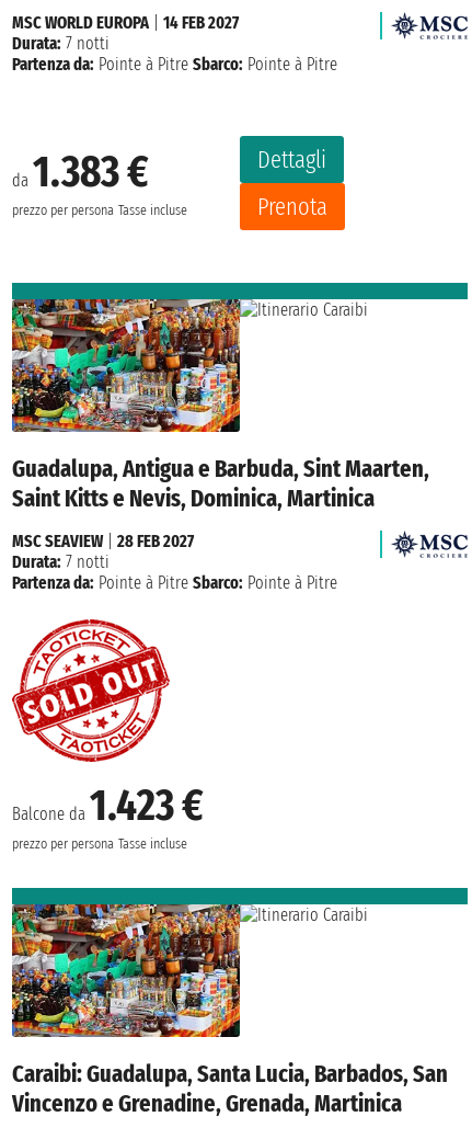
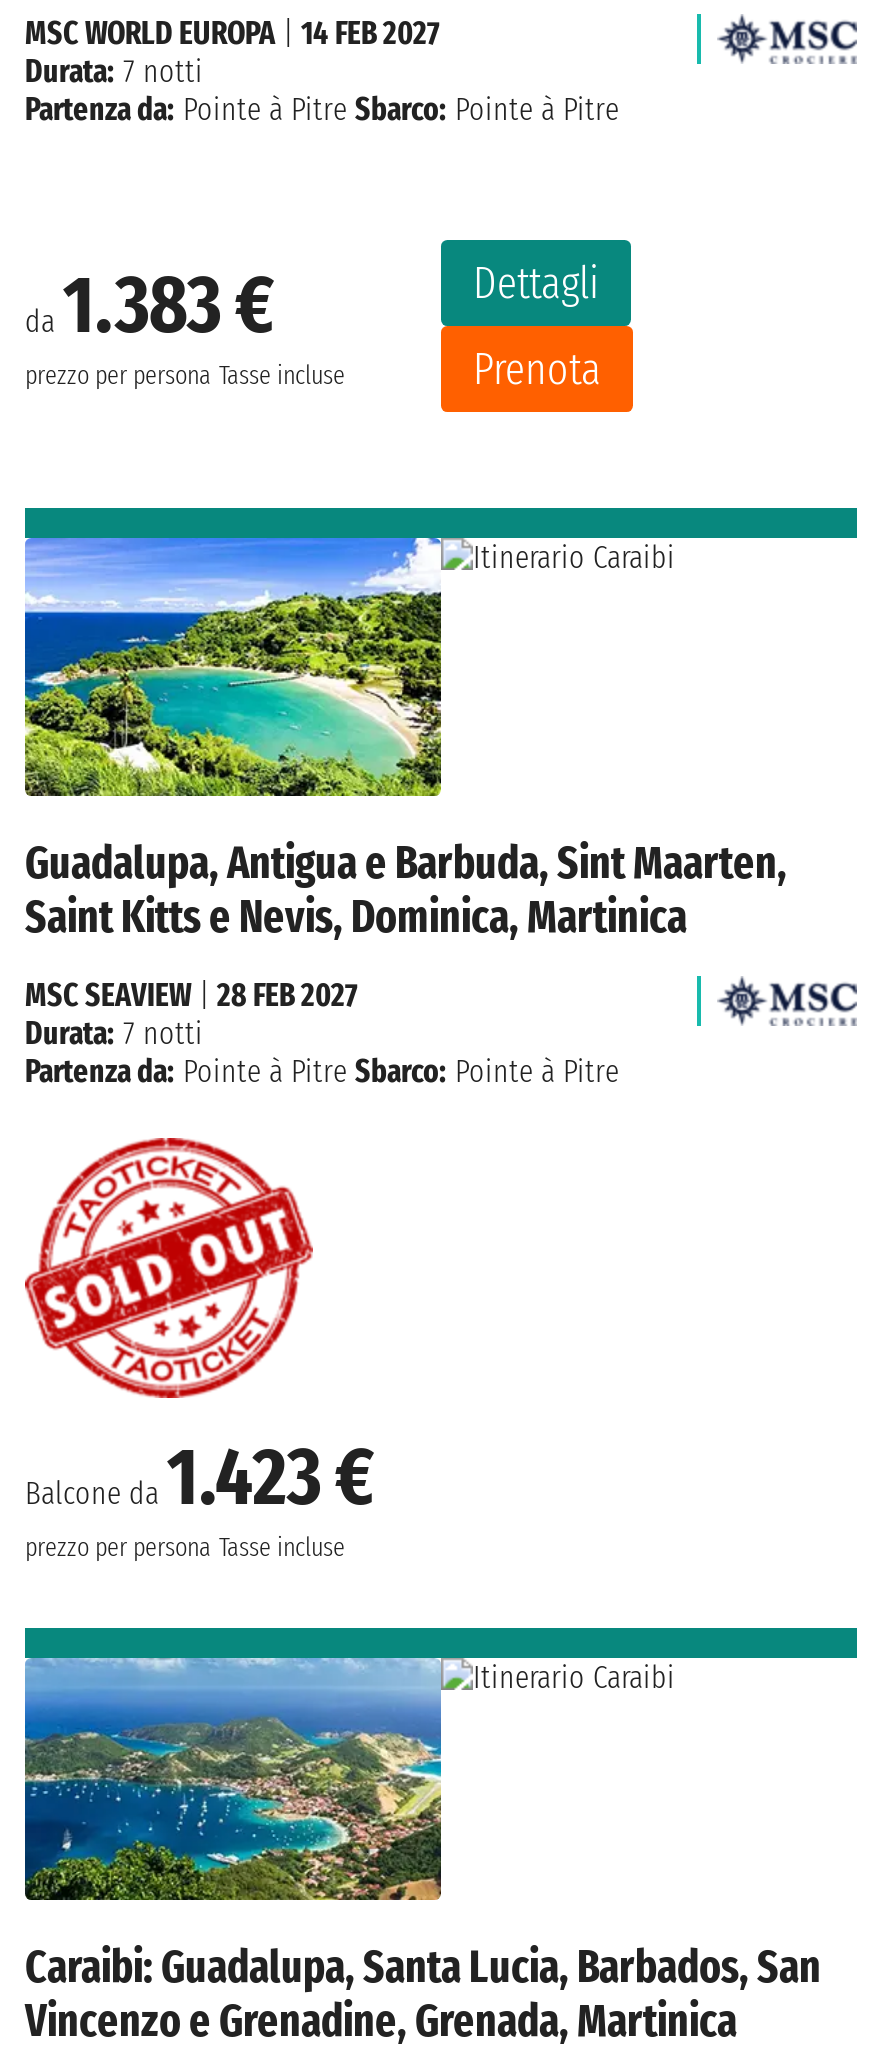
- [image]
+ [image]

- [image]
+ [image]
